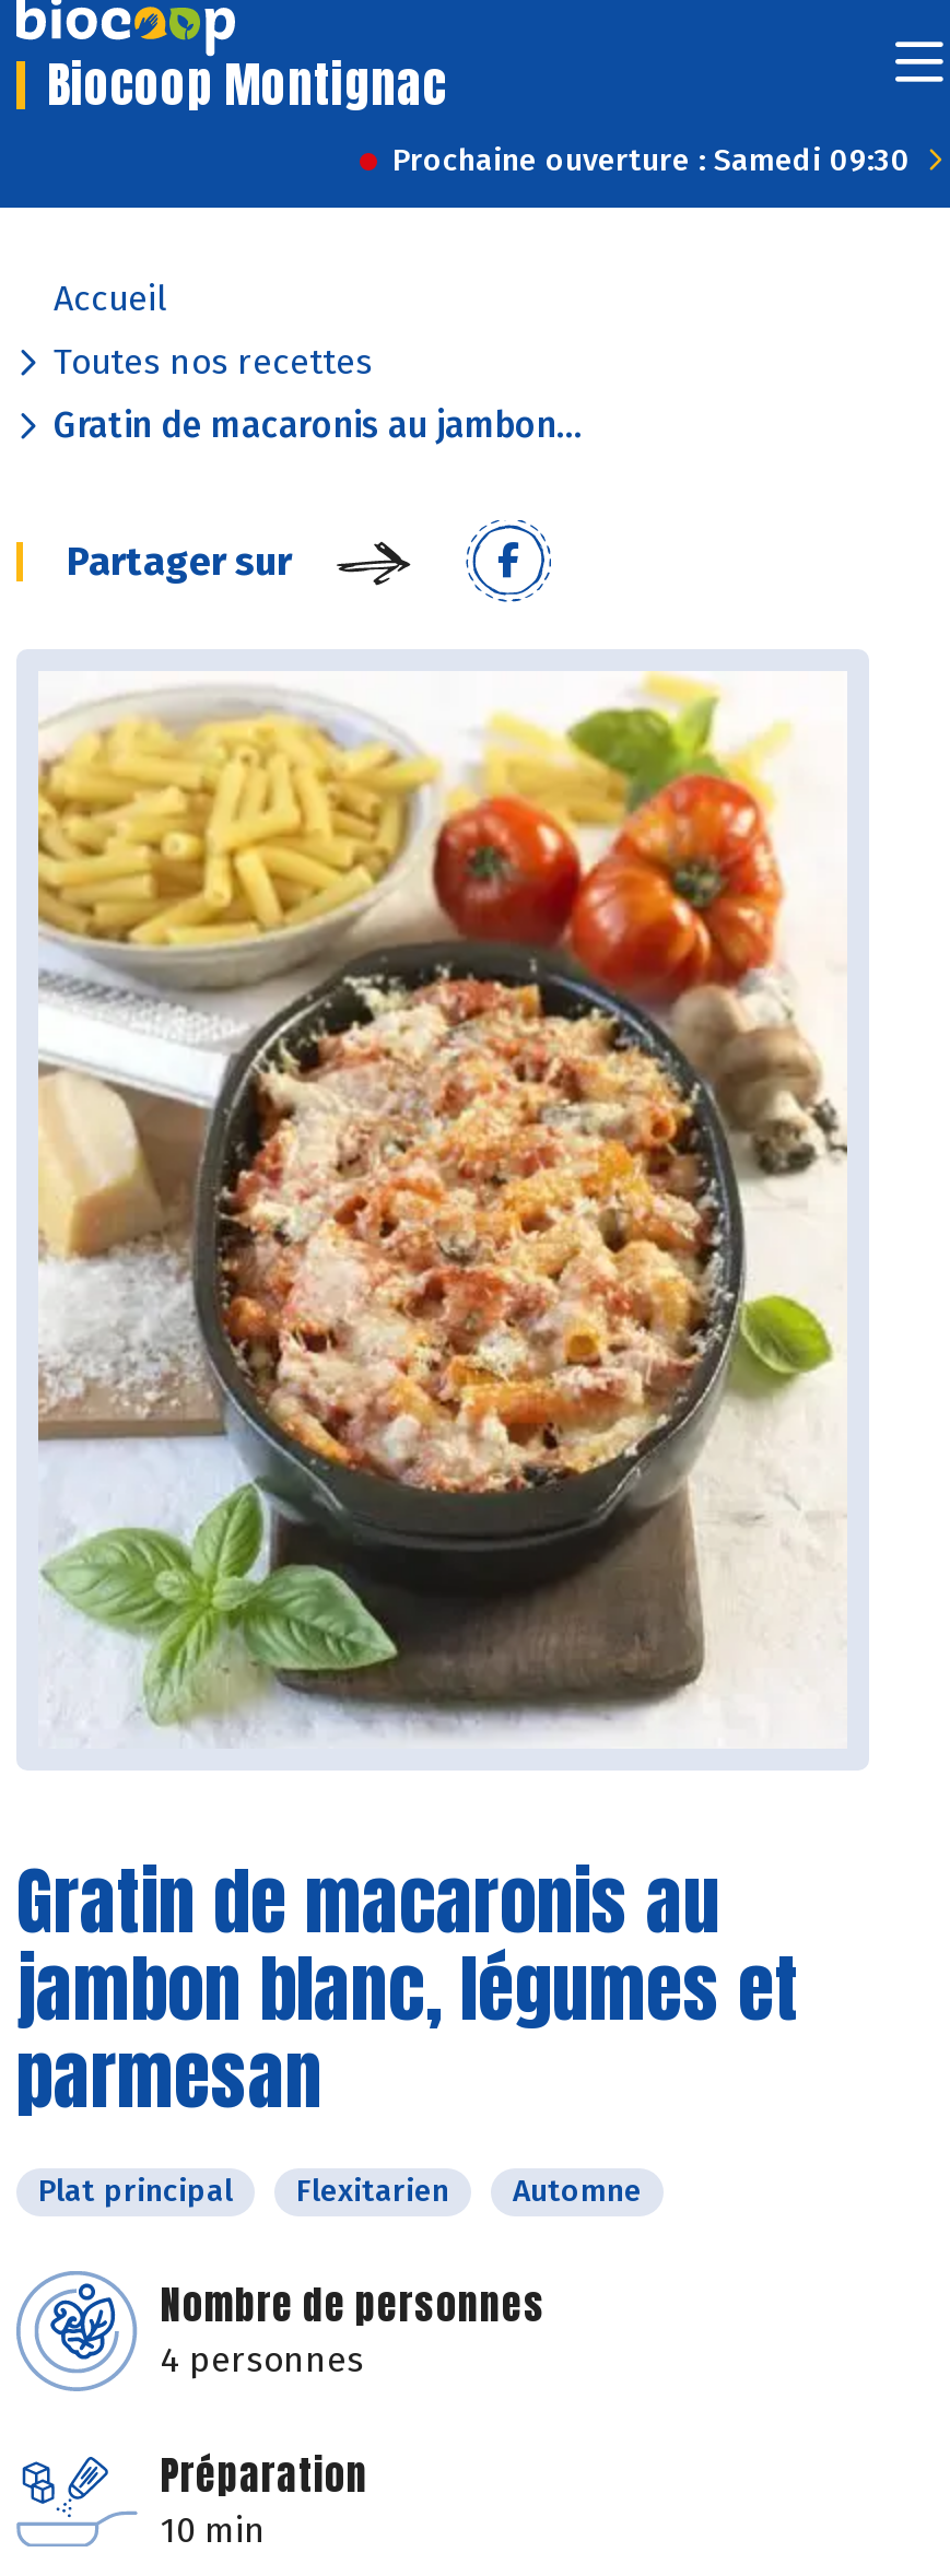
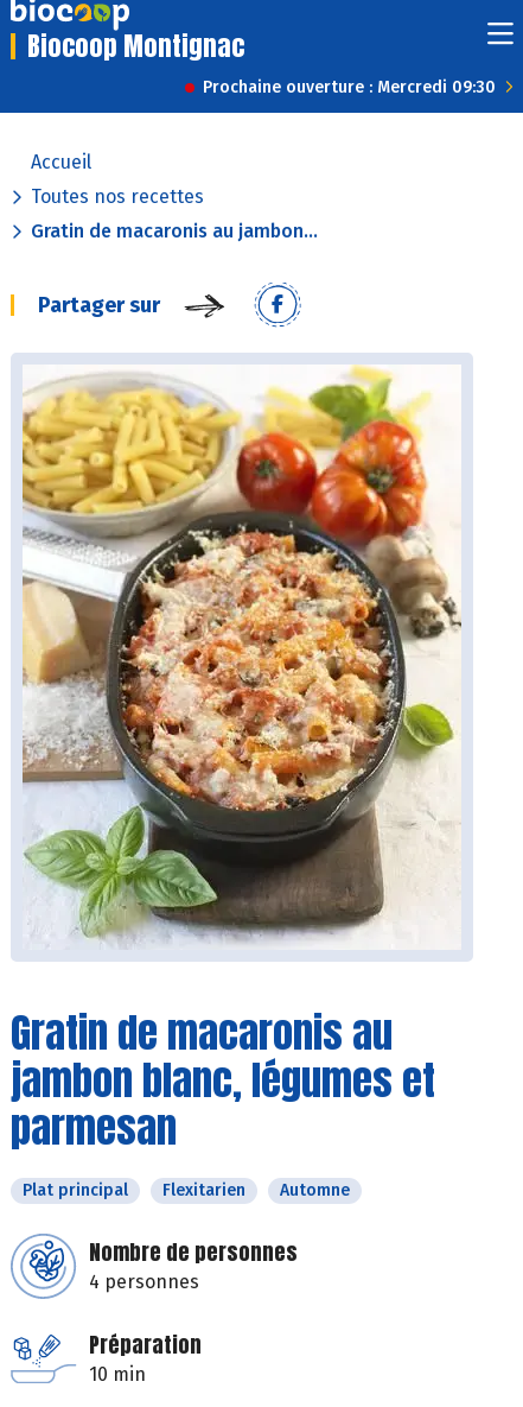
- Prochaine ouverture : Samedi 09:30
+ Prochaine ouverture : Mercredi 09:30
